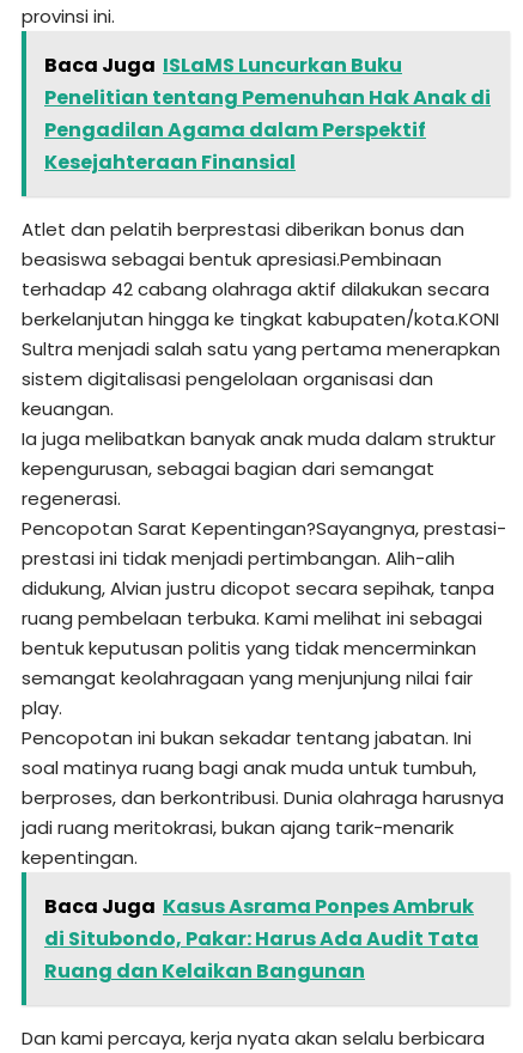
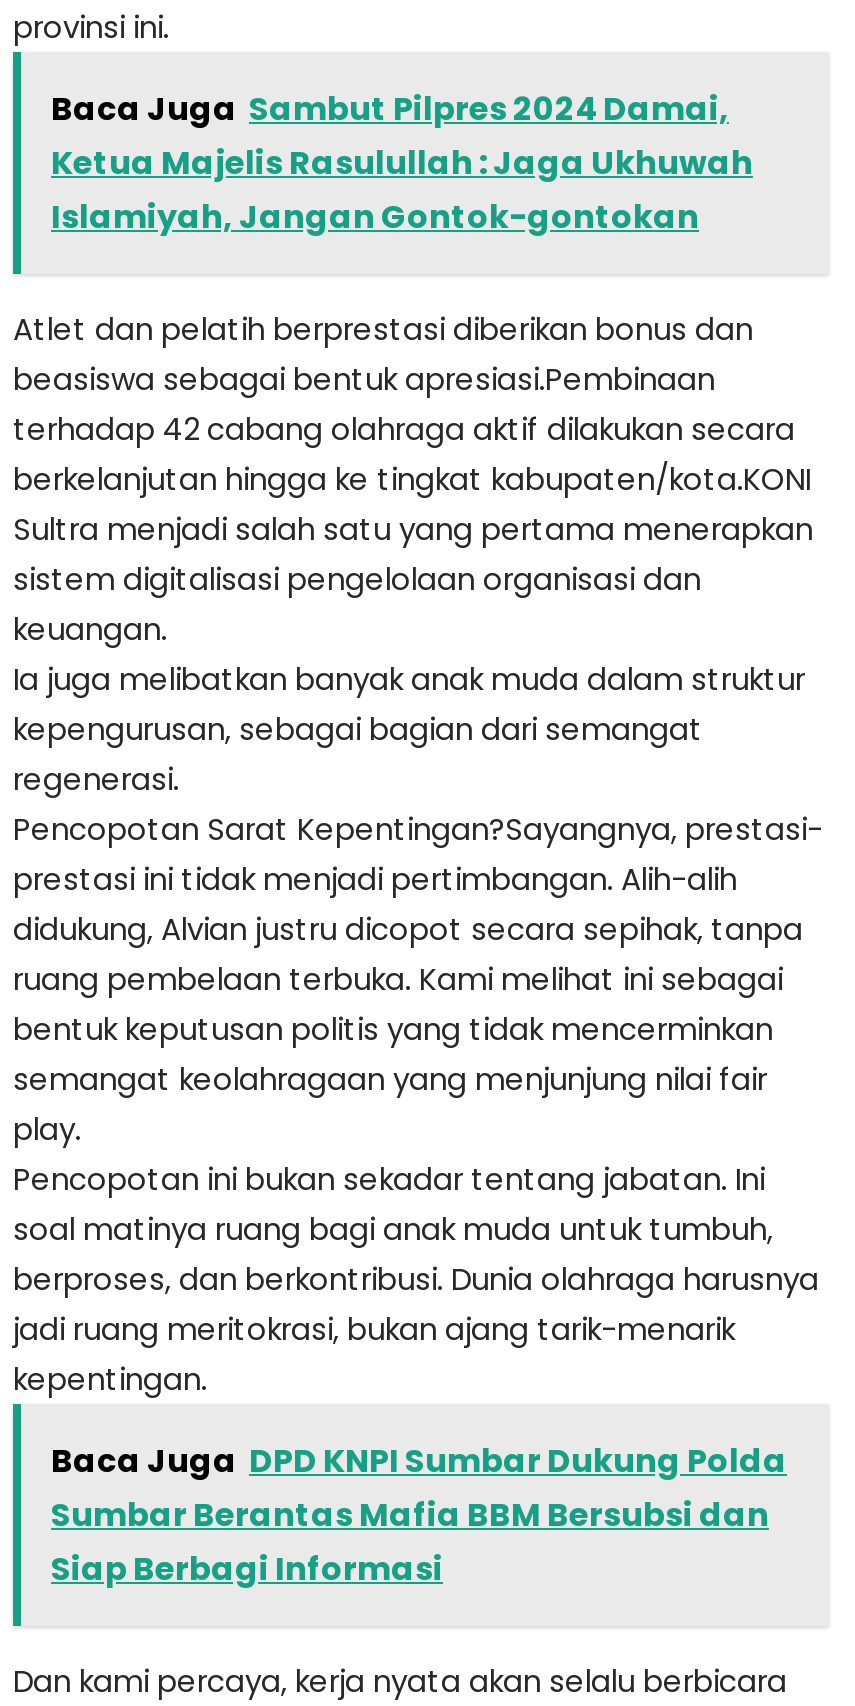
- Baca Juga ISLaMS Luncurkan Buku
- Penelitian tentang Pemenuhan Hak Anak di
- Pengadilan Agama dalam Perspektif
- Kesejahteraan Finansial
+ Baca Juga Sambut Pilpres 2024 Damai,
+ Ketua Majelis Rasulullah : Jaga Ukhuwah
+ Islamiyah, Jangan Gontok-gontokan

- Baca Juga Kasus Asrama Ponpes Ambruk
- di Situbondo, Pakar: Harus Ada Audit Tata
- Ruang dan Kelaikan Bangunan
+ Baca Juga DPD KNPI Sumbar Dukung Polda
+ Sumbar Berantas Mafia BBM Bersubsi dan
+ Siap Berbagi Informasi
